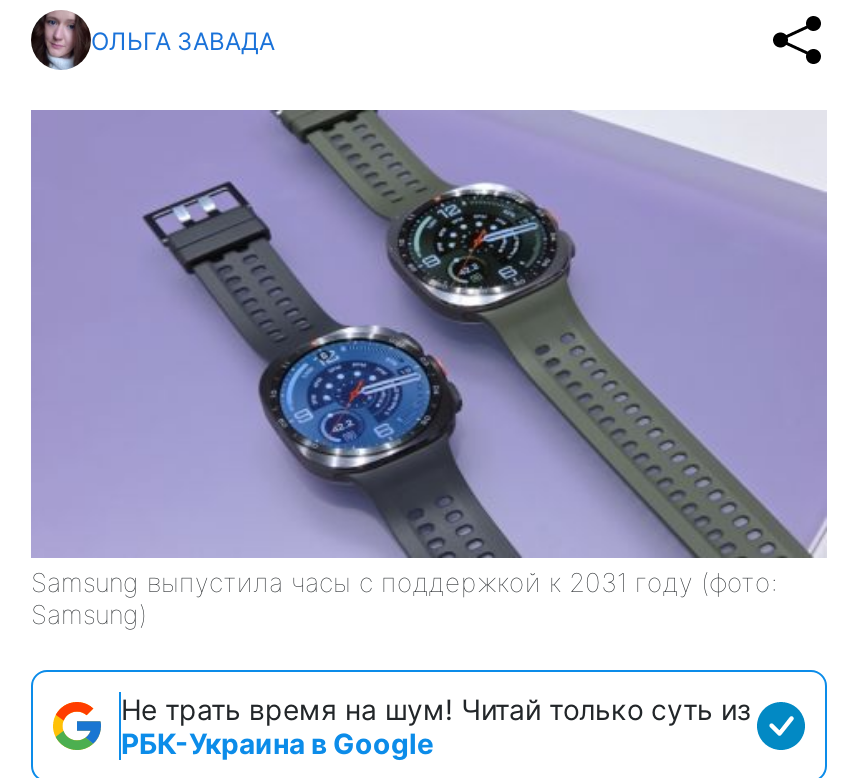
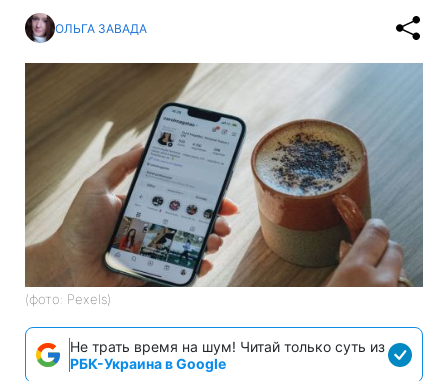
- [image]
- Samsung выпустила часы с поддержкой к 2031 году (фото:
- Samsung)
+ [image]
+ (фото: Pexels)
